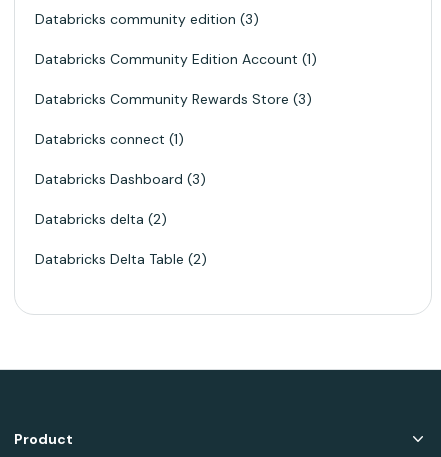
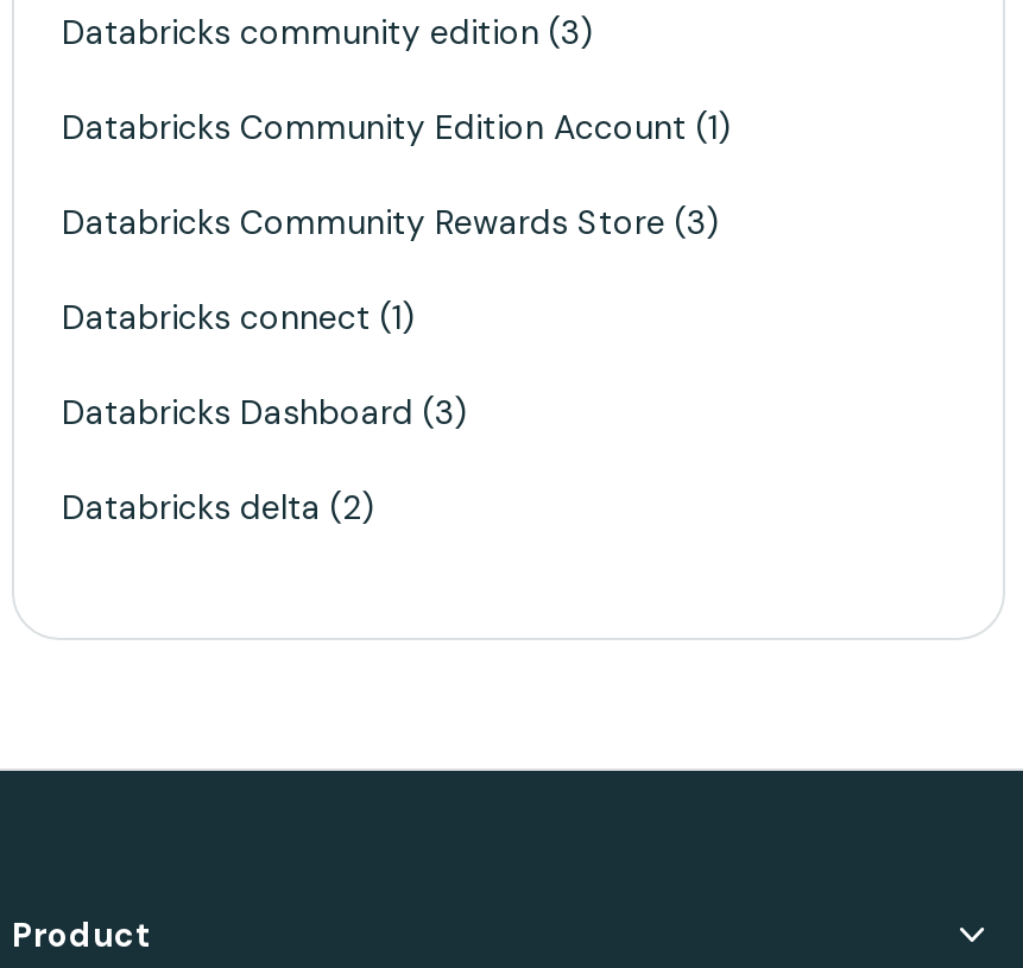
- Databricks Delta Table 2
